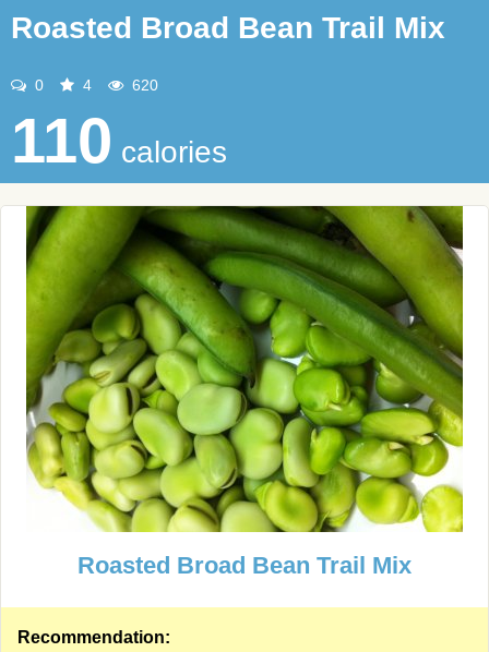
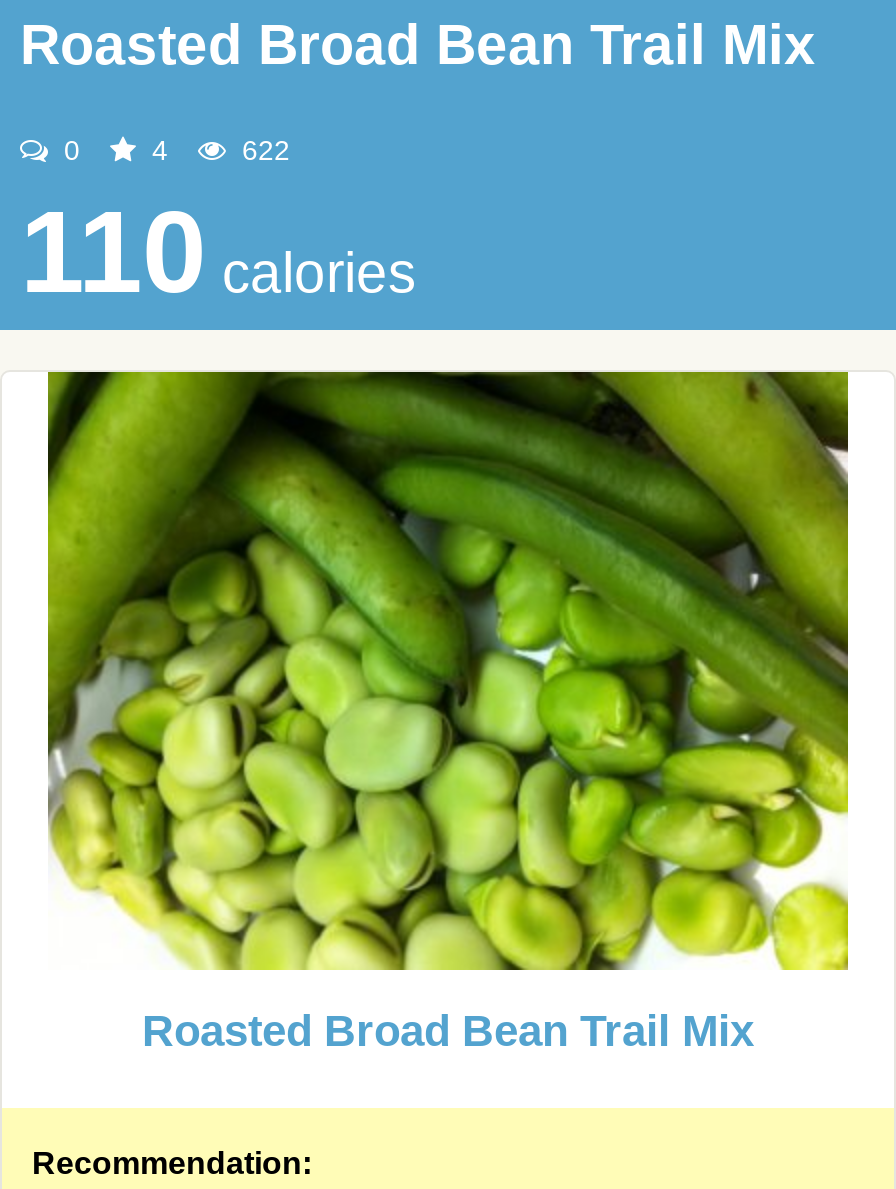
- 620
+ 622
